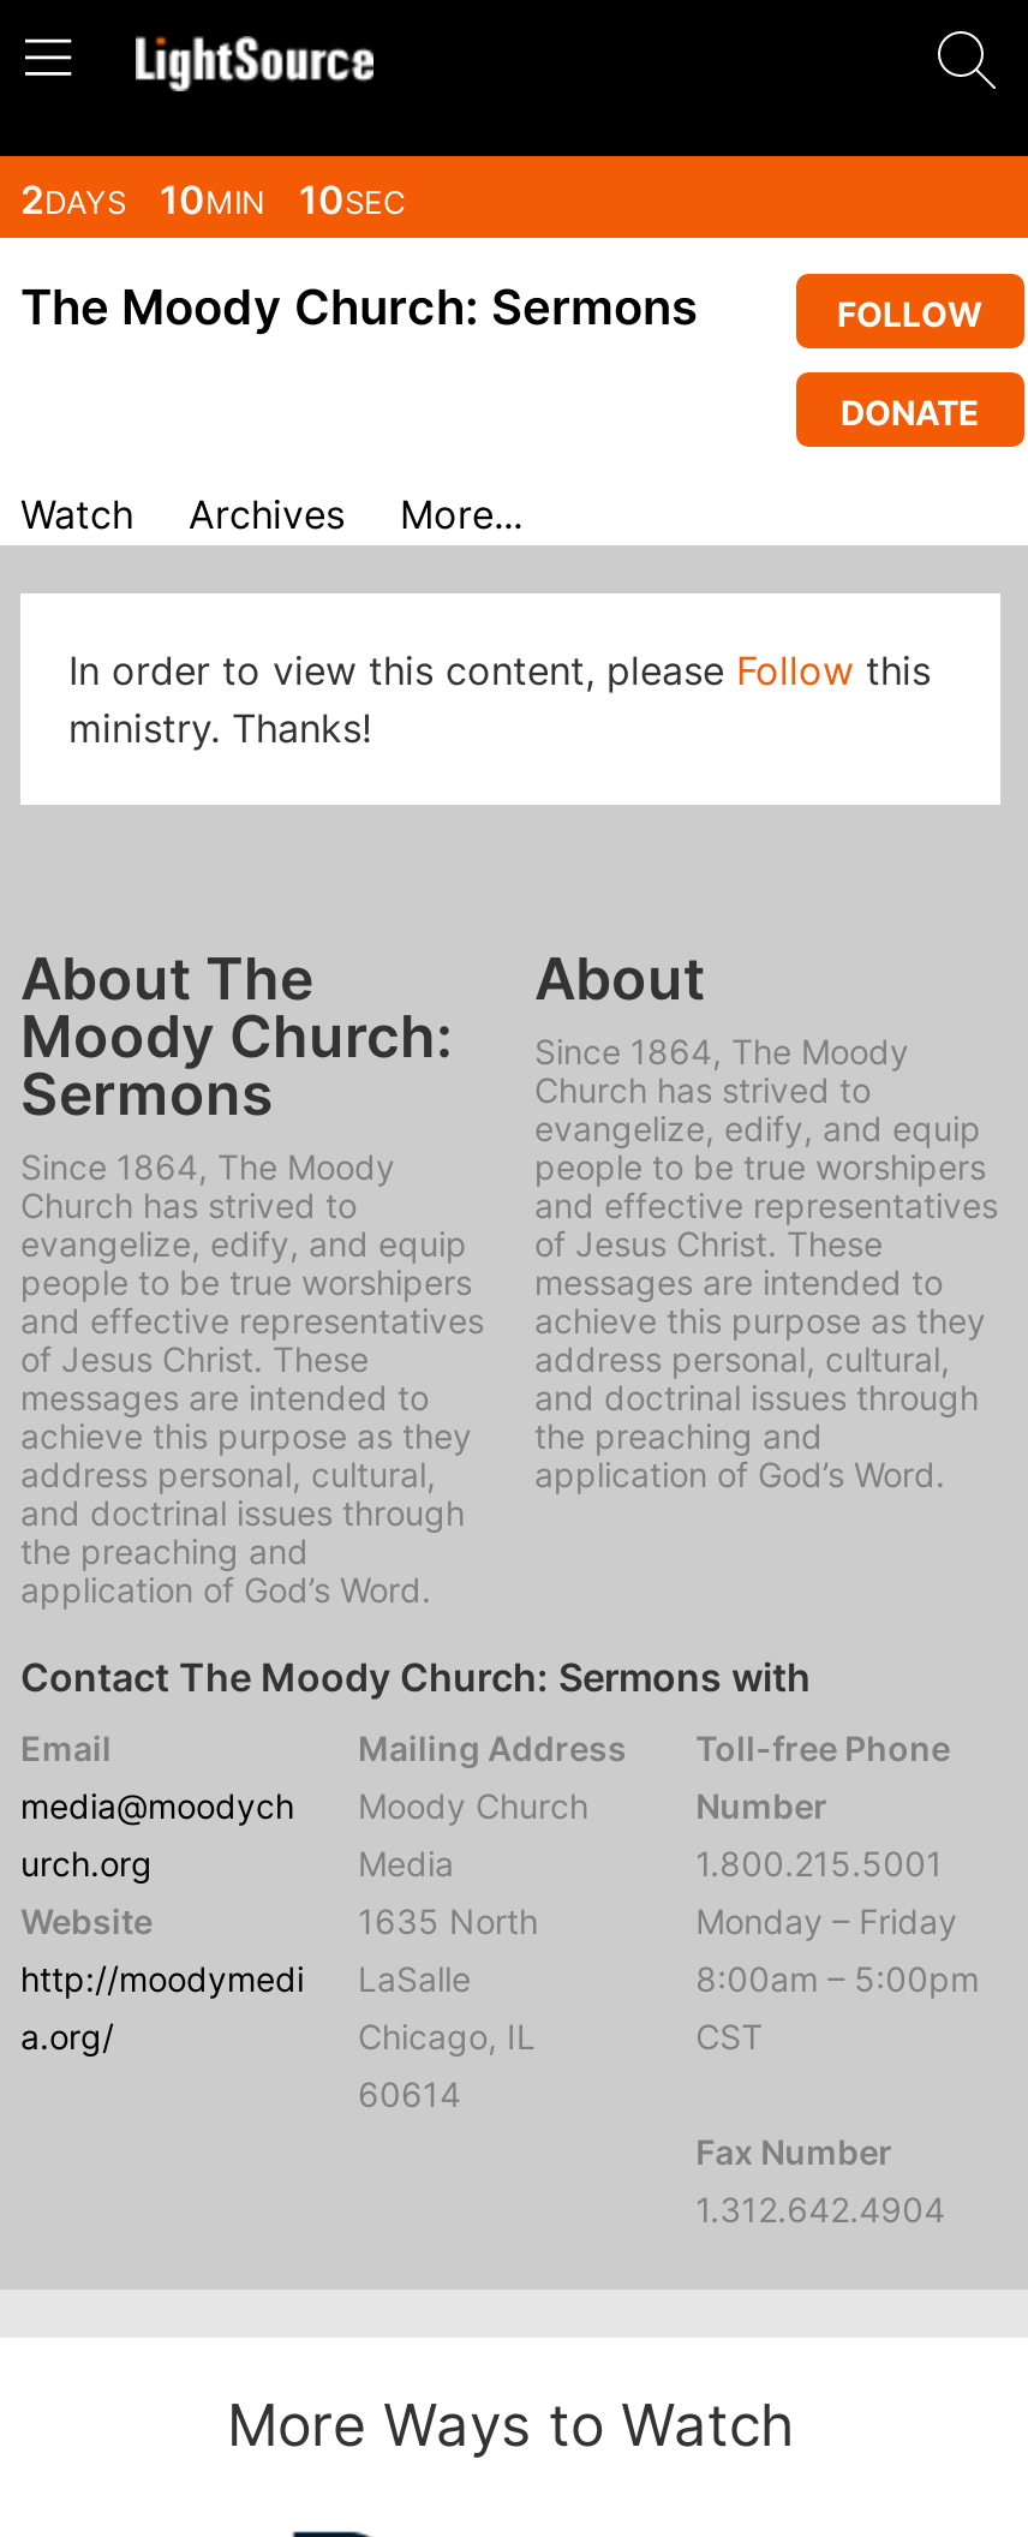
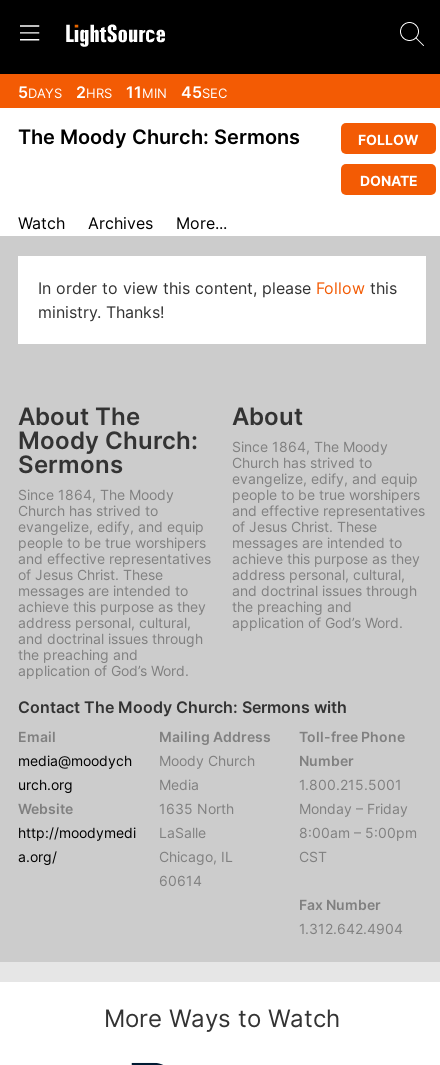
- 2DAYS 10MIN 10SEC
+ 5DAYS 2HRS 11MIN 45SEC
